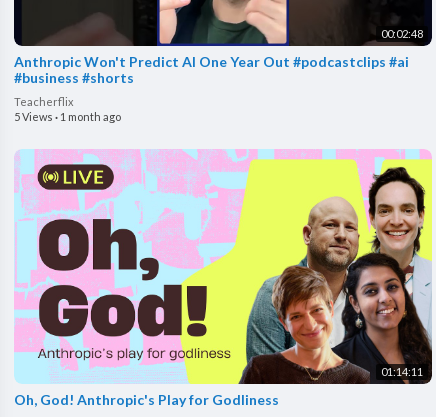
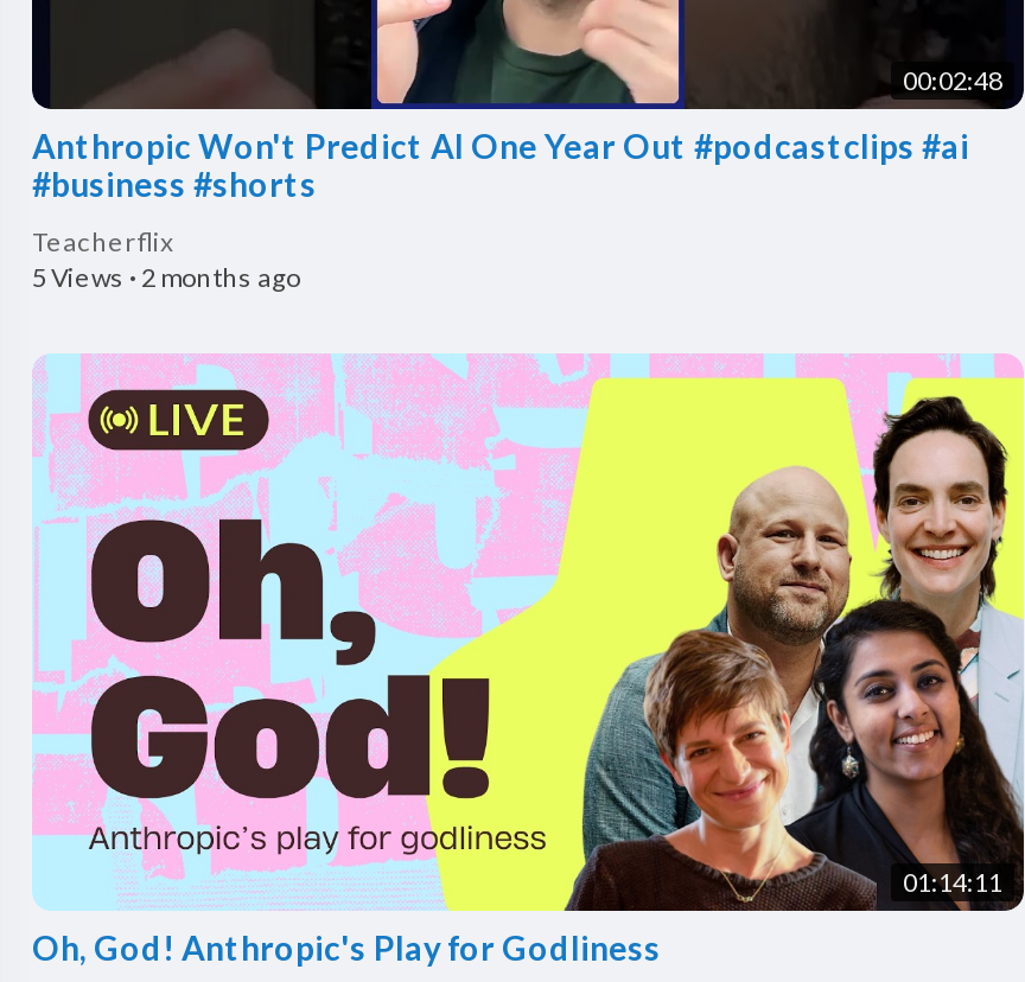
- 5 Views · 1 month ago
+ 5 Views · 2 months ago
